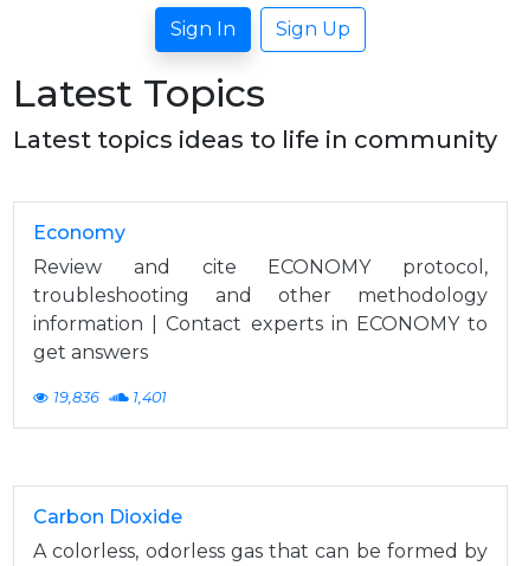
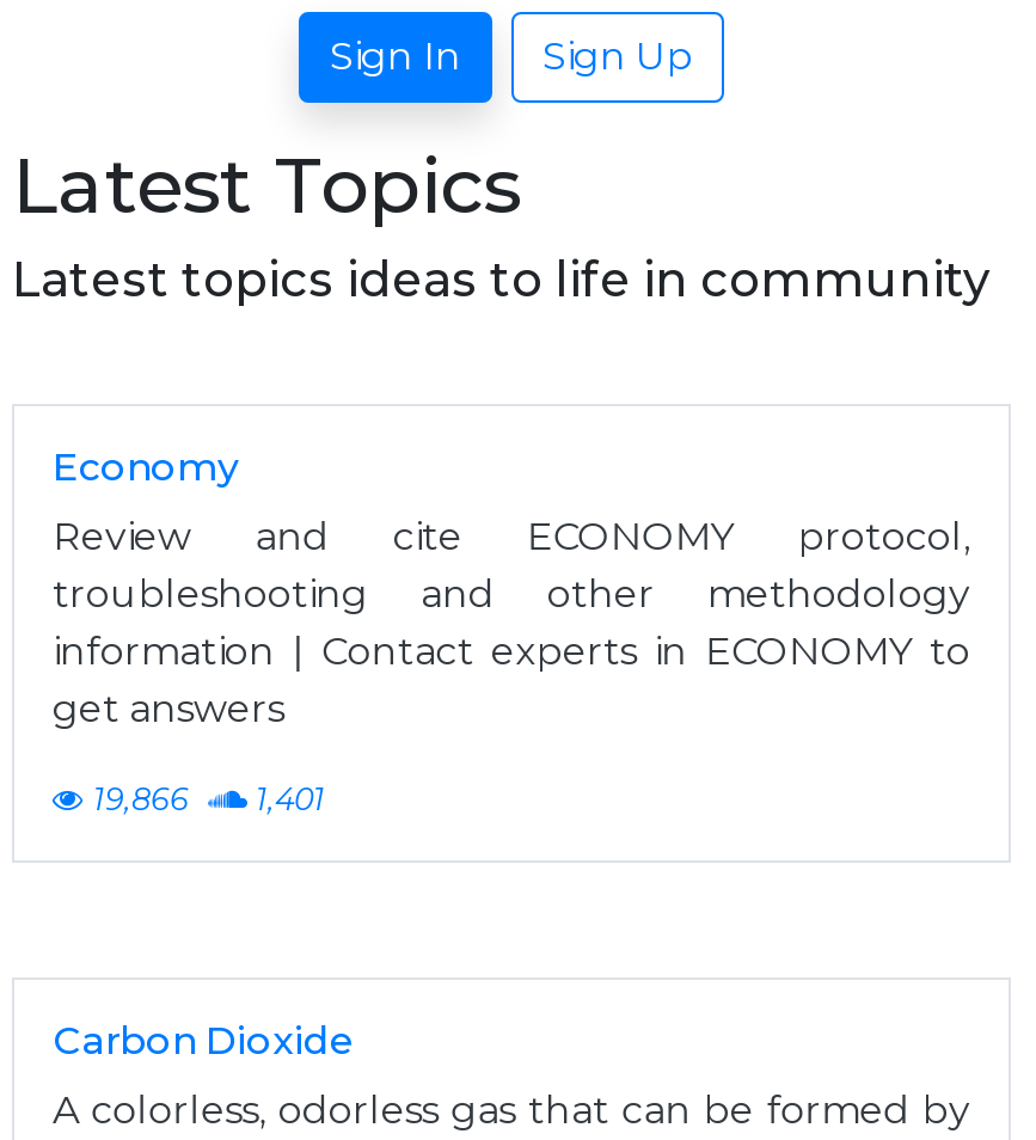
- 19,836 1,401
+ 19,866 1,401
